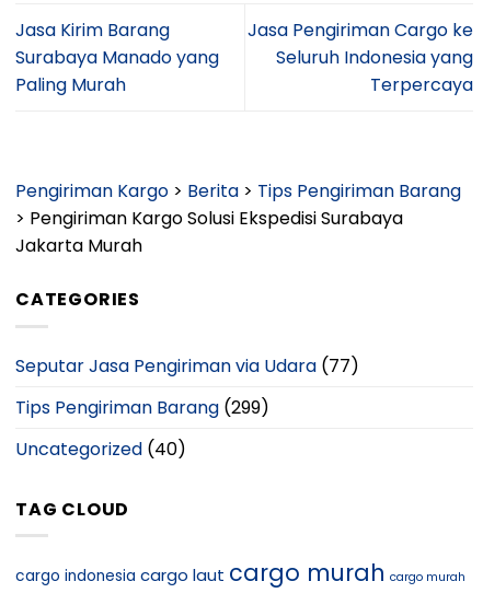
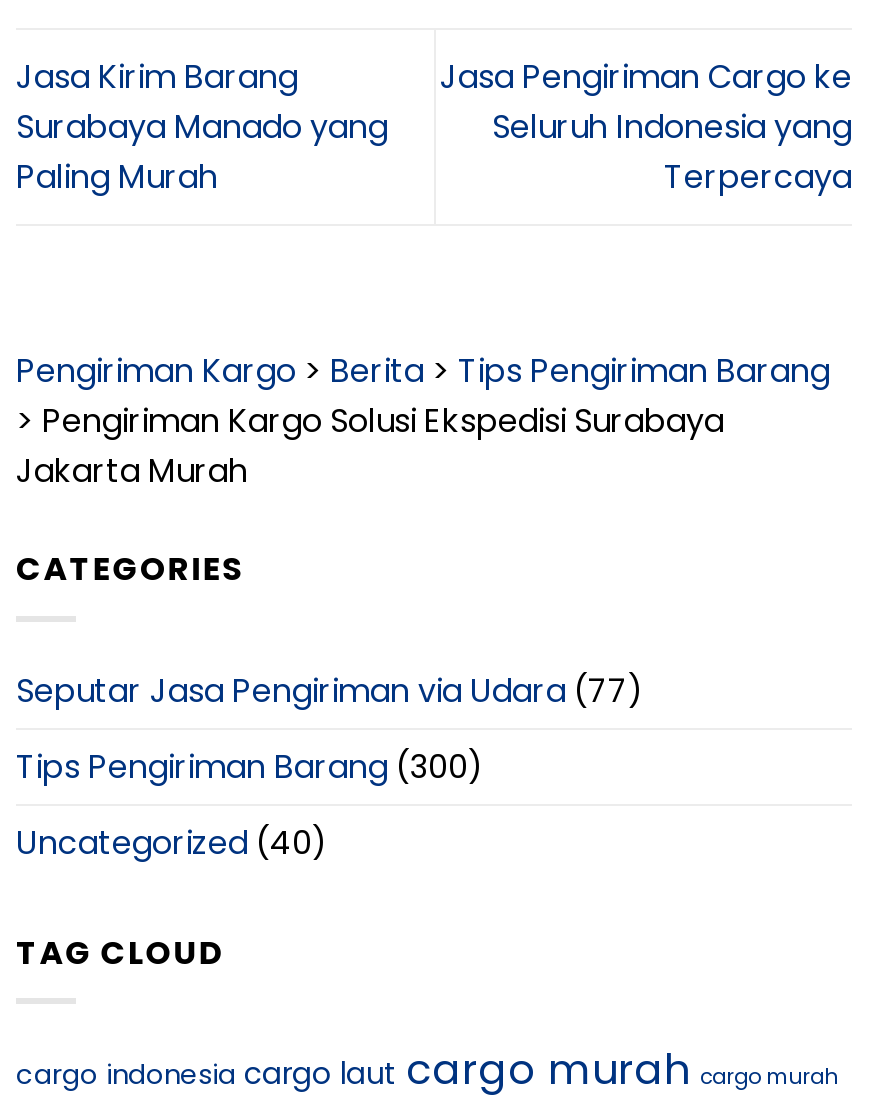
- Tips Pengiriman Barang (299)
+ Tips Pengiriman Barang (300)
